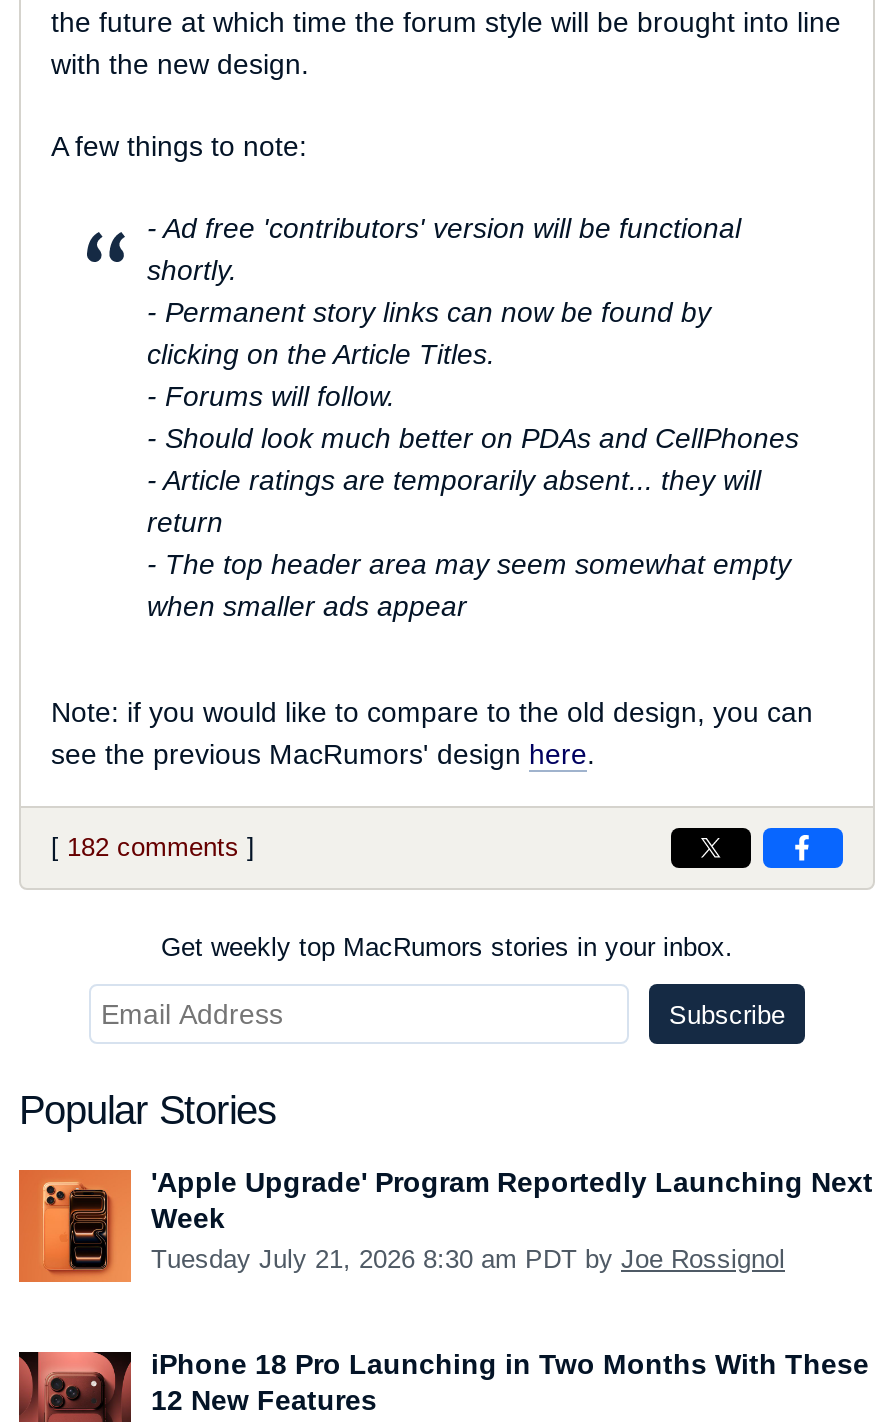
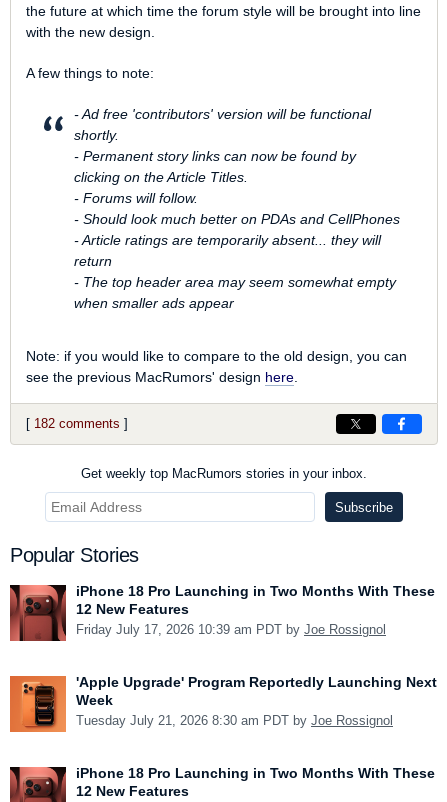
+ [image]
+ iPhone 18 Pro Launching in Two Months With These
+ 12 New Features
+ Friday July 17, 2026 10:39 am PDT by Joe Rossignol
